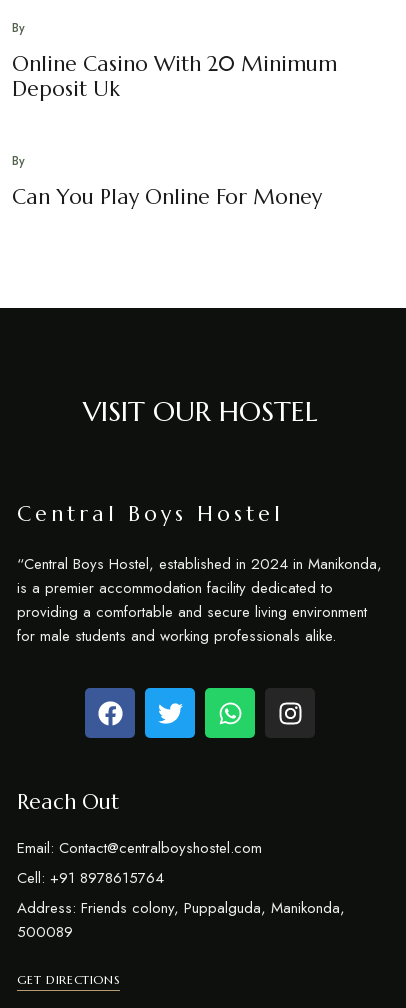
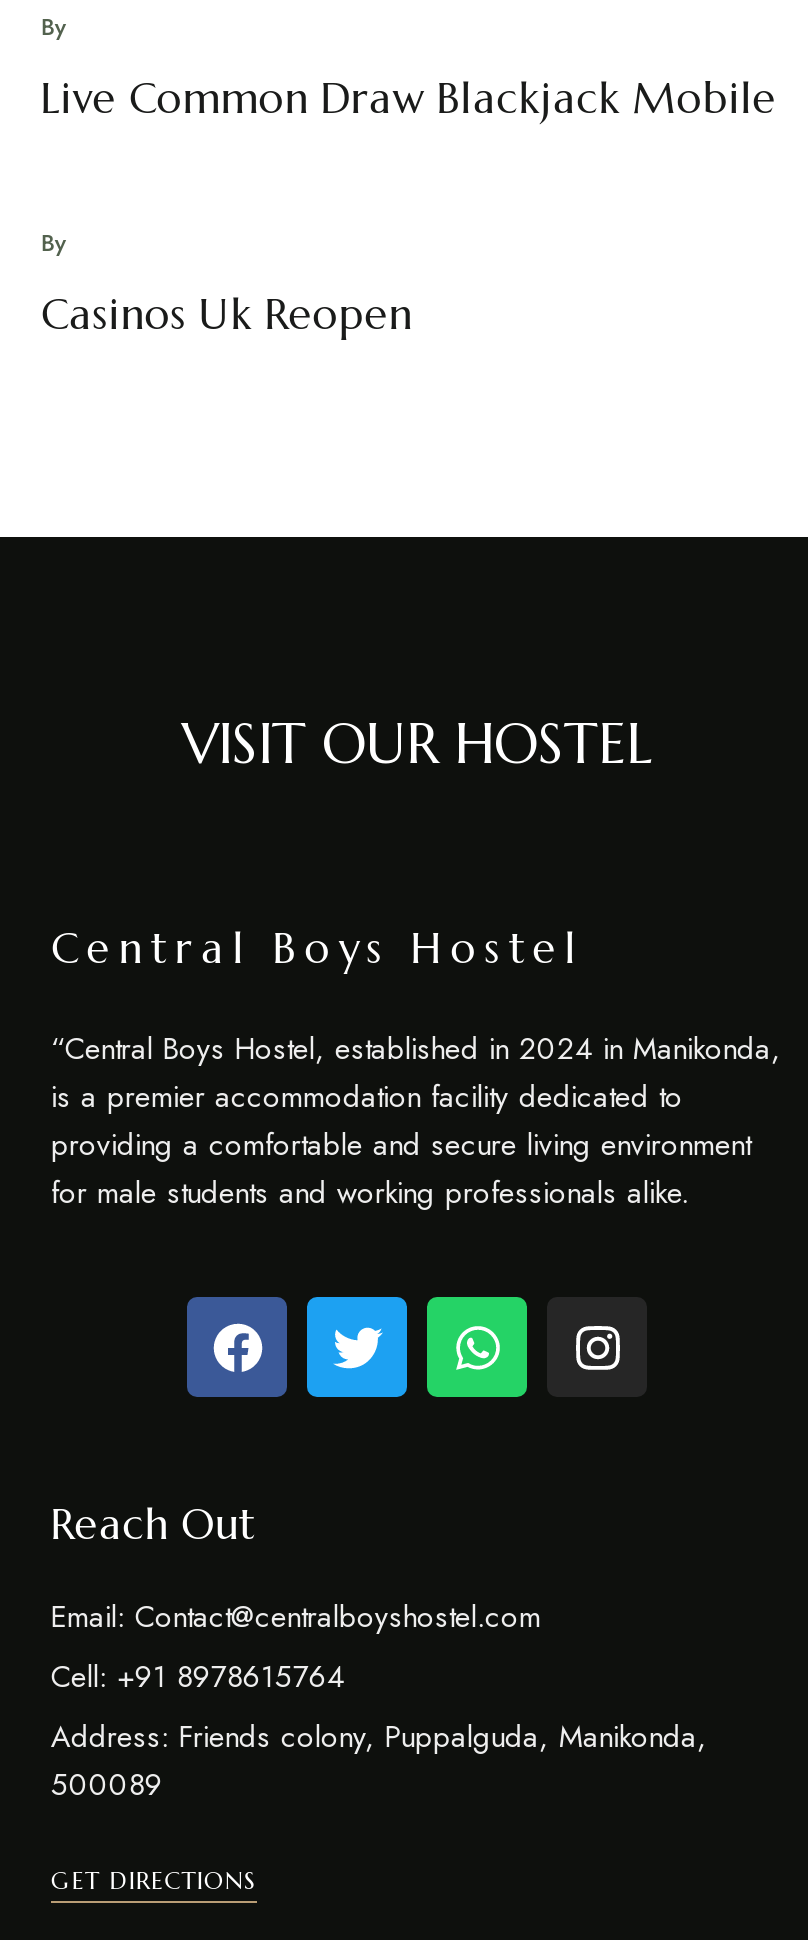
- Online Casino With 20 Minimum
- Deposit Uk
+ Live Common Draw Blackjack Mobile

- Can You Play Online For Money
+ Casinos Uk Reopen
